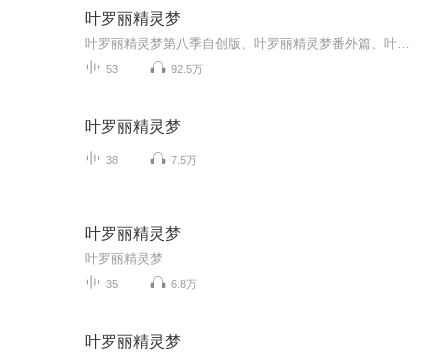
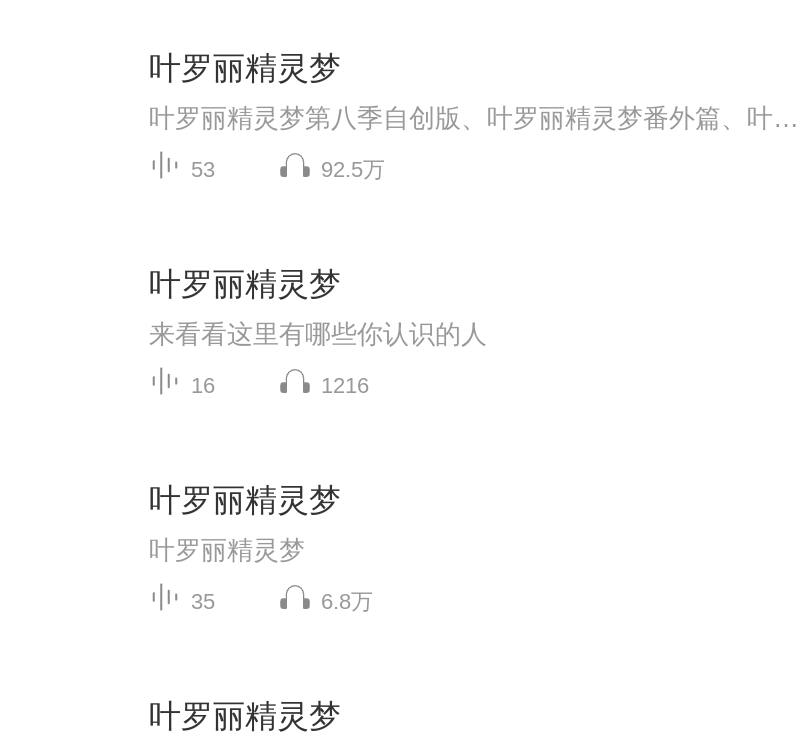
- 38
- 7.5万
+ 来看看这里有哪些你认识的人
+ 16
+ 1216
